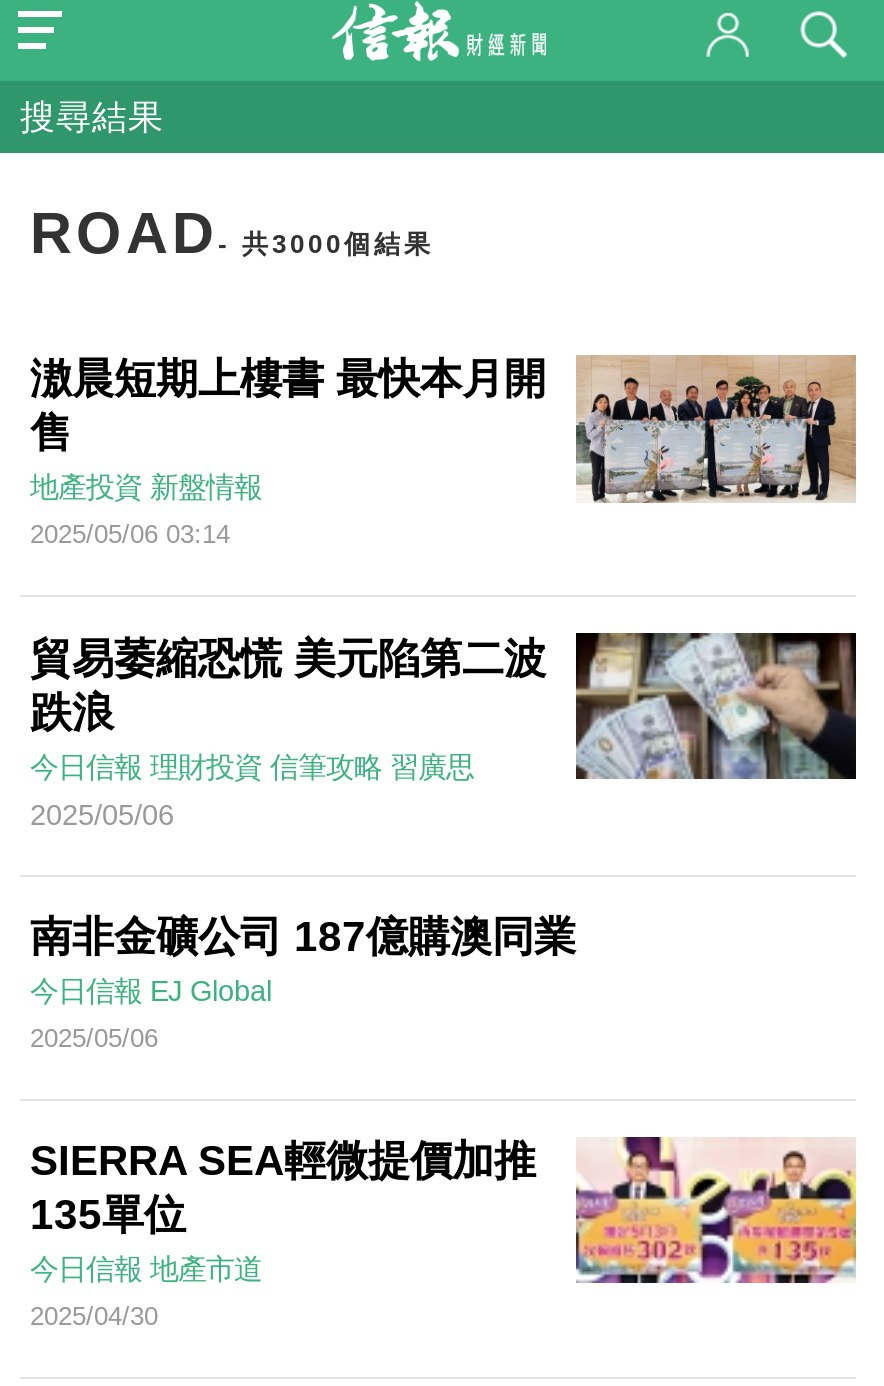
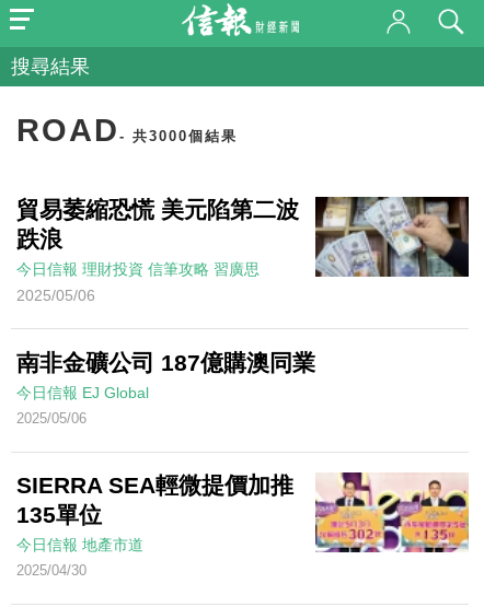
- [image]
- 滶晨短期上樓書 最快本月開
- 售
- 地產投資 新盤情報
- 2025/05/06 03:14
